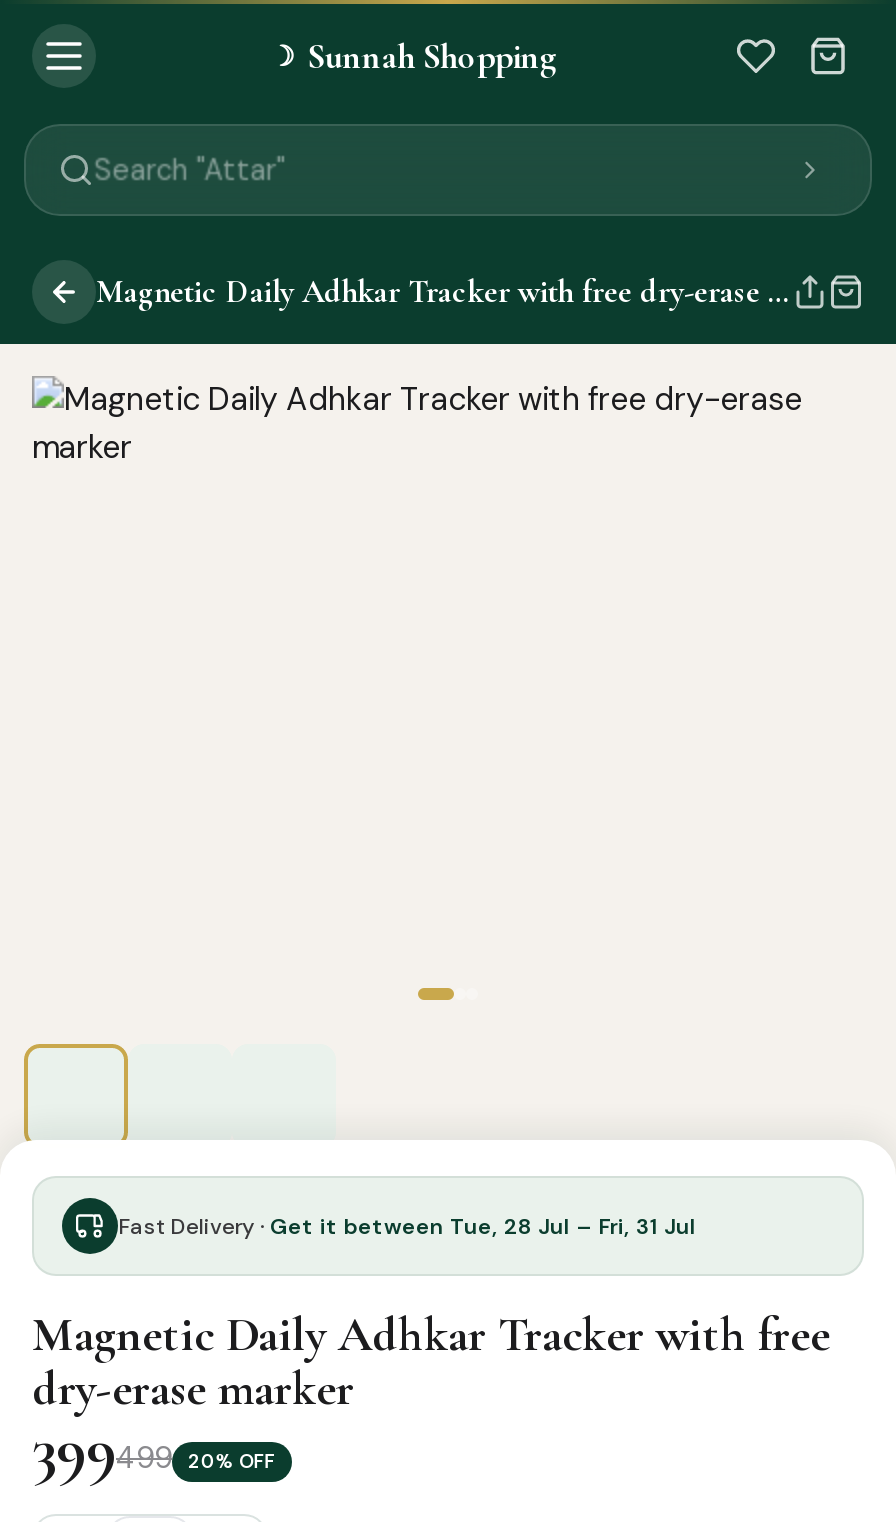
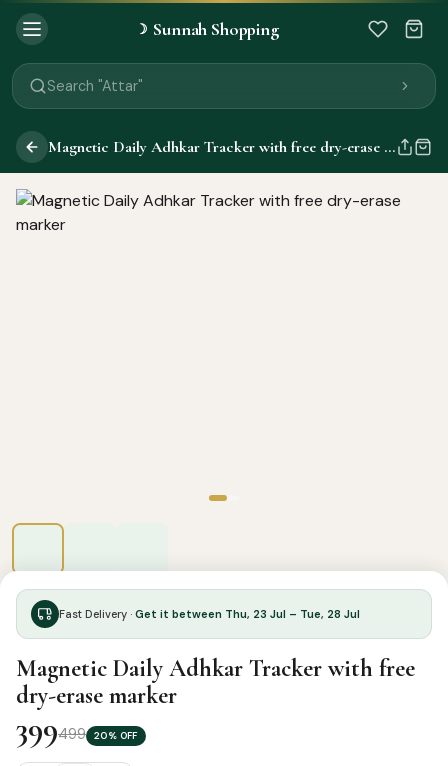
- Fast Delivery · Get it between Tue, 28 Jul – Fri, 31 Jul
+ Fast Delivery · Get it between Thu, 23 Jul – Tue, 28 Jul
